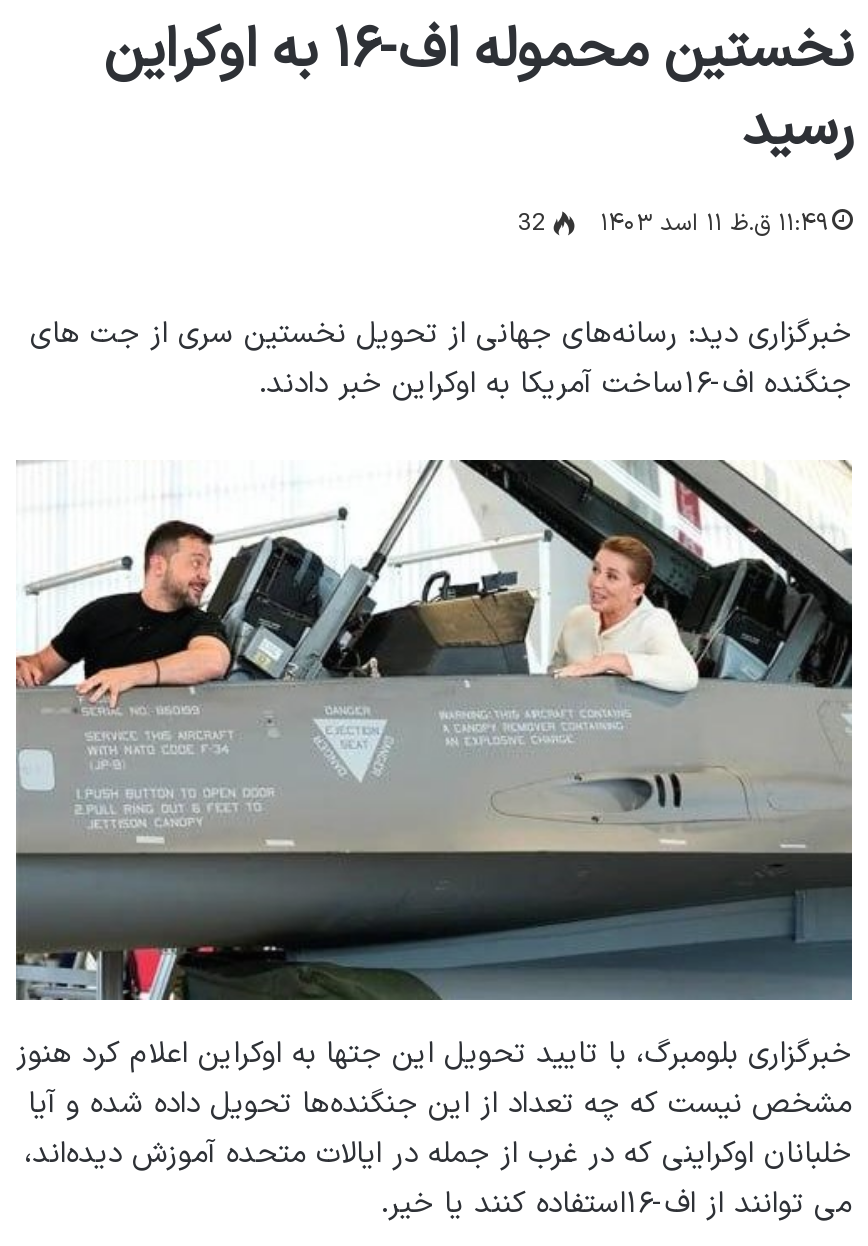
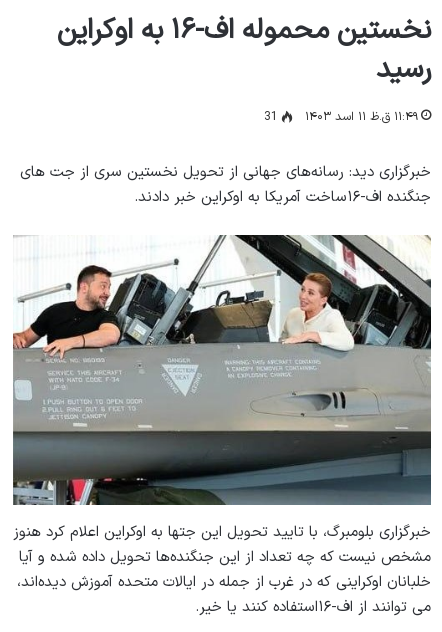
- 32
+ 31
